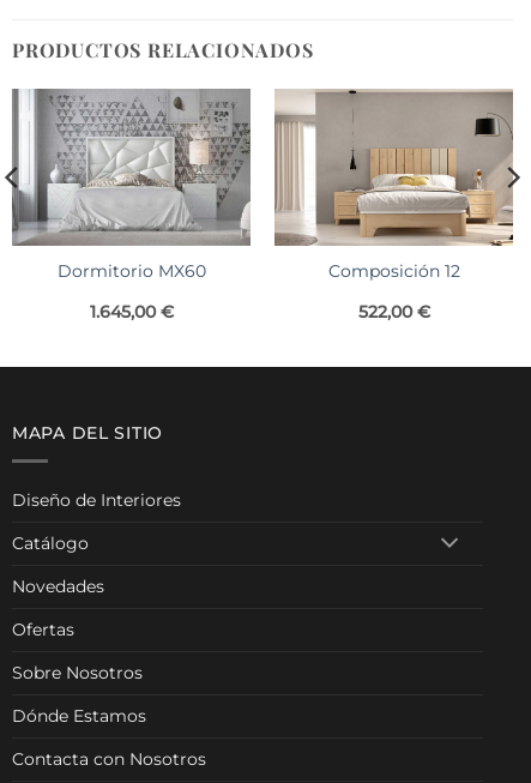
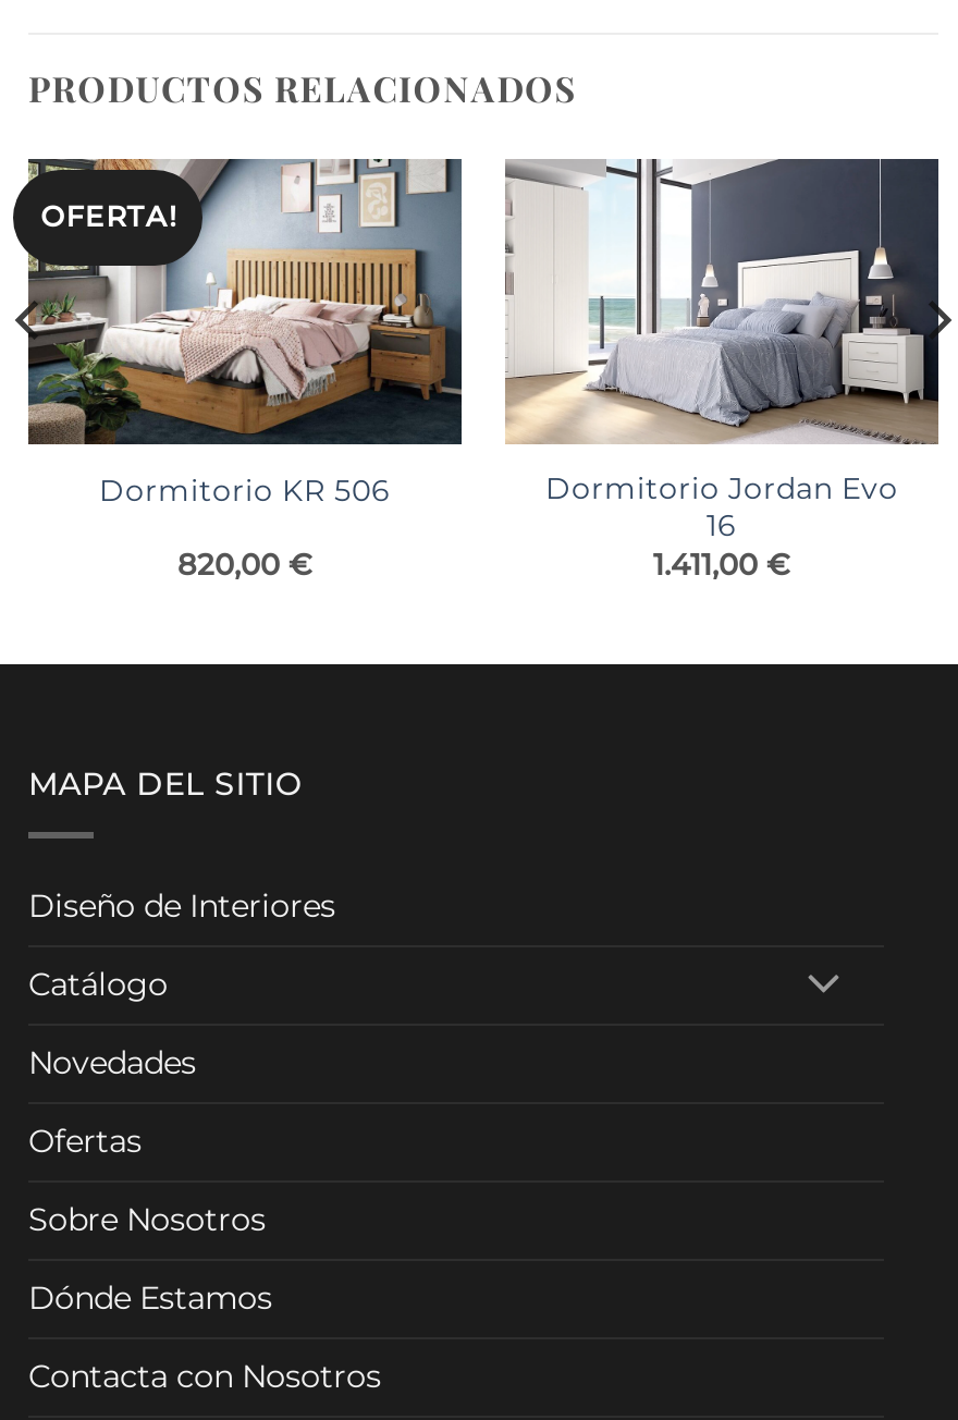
- [image]
- Dormitorio MX60
+ [image]
+ OFERTA!

- [image]
+ [image]

- Composición 12
+ 820,00 €

- 1.645,00 €
+ Dormitorio KR 506

- 522,00 €
+ Dormitorio Jordan Evo
+ 16
+ 1.411,00 €
